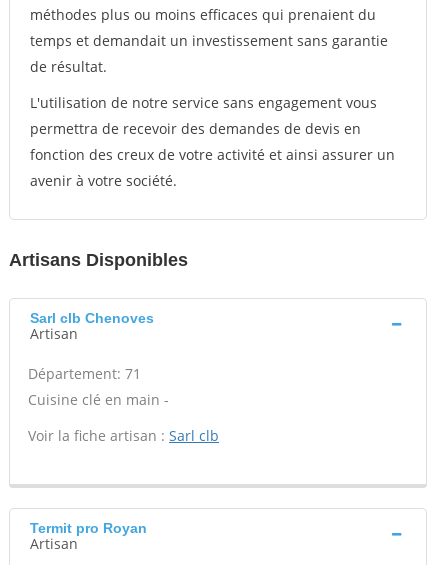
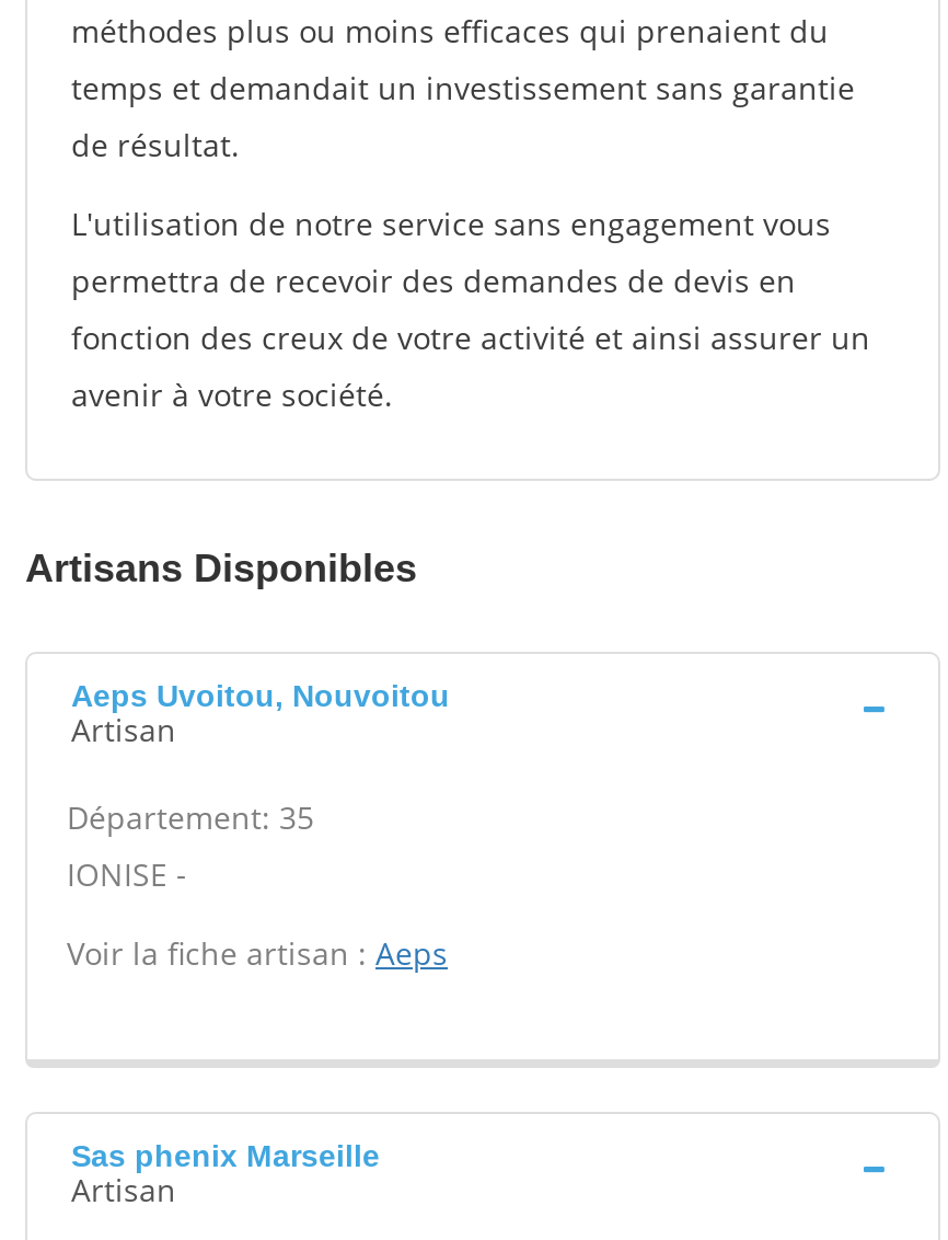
- Sarl clb Chenoves
+ Aeps Uvoitou, Nouvoitou

- Département: 71
- Cuisine clé en main -
+ Département: 35
+ IONISE -

- Voir la fiche artisan : Sarl clb
+ Voir la fiche artisan : Aeps

- Termit pro Royan
+ Sas phenix Marseille
